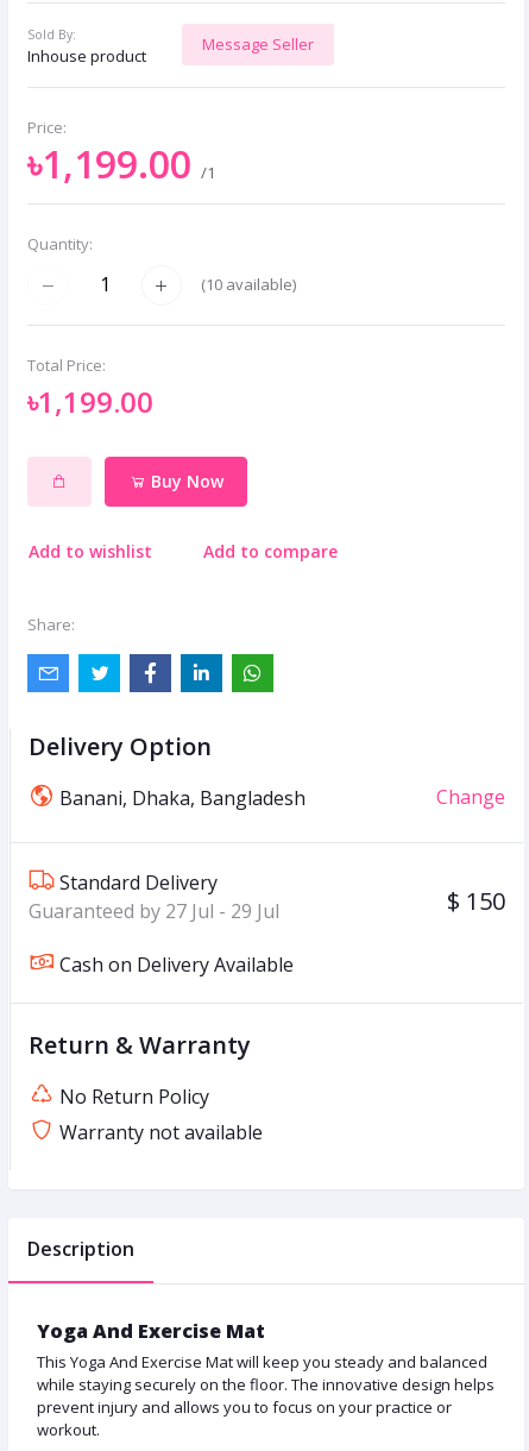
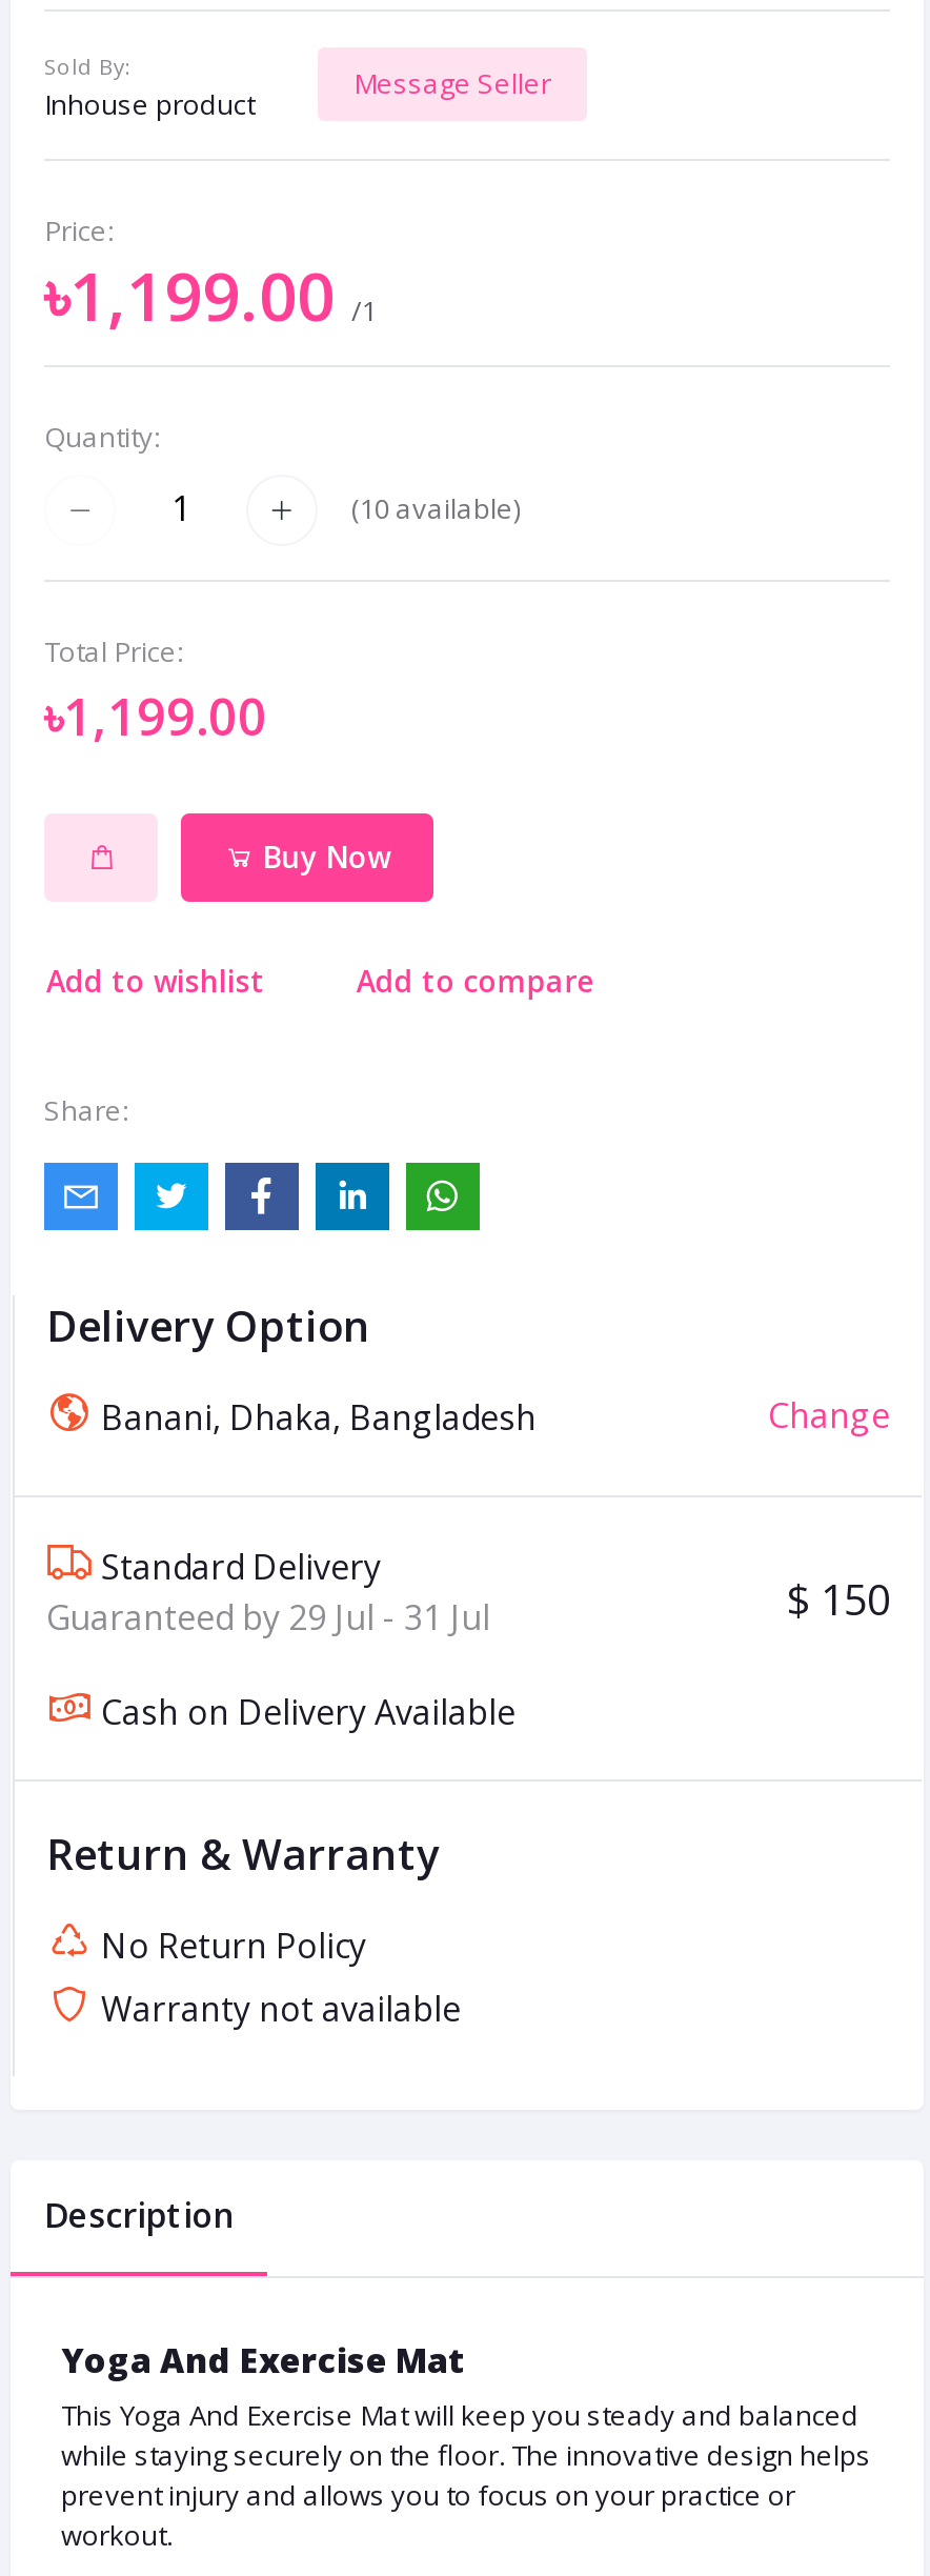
- Guaranteed by 27 Jul - 29 Jul
+ Guaranteed by 29 Jul - 31 Jul
